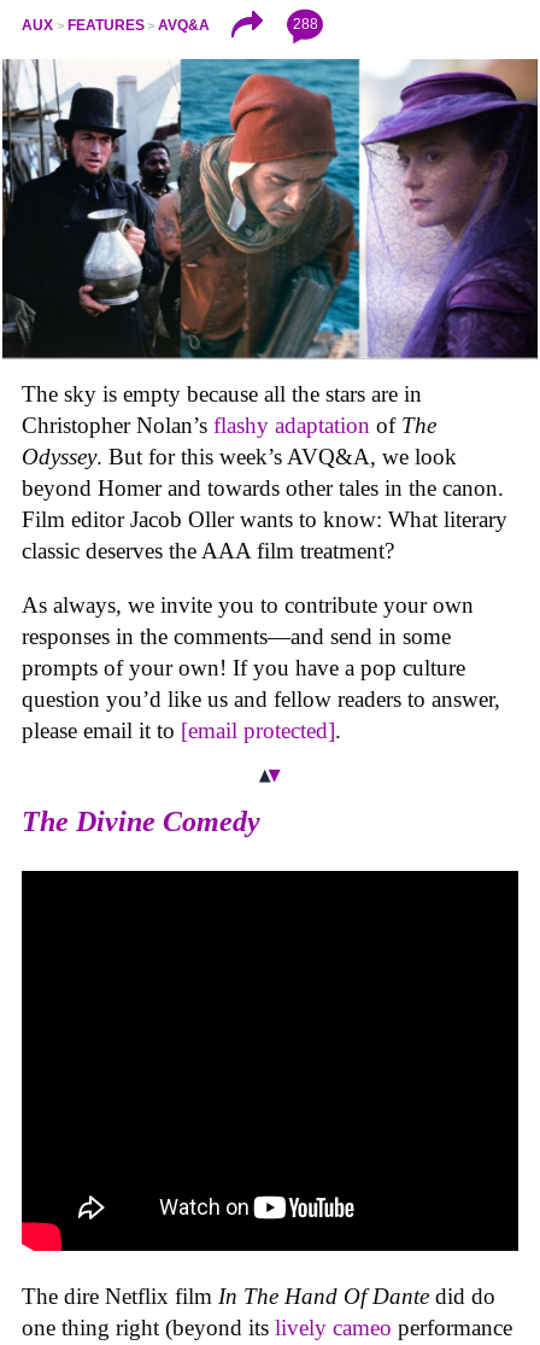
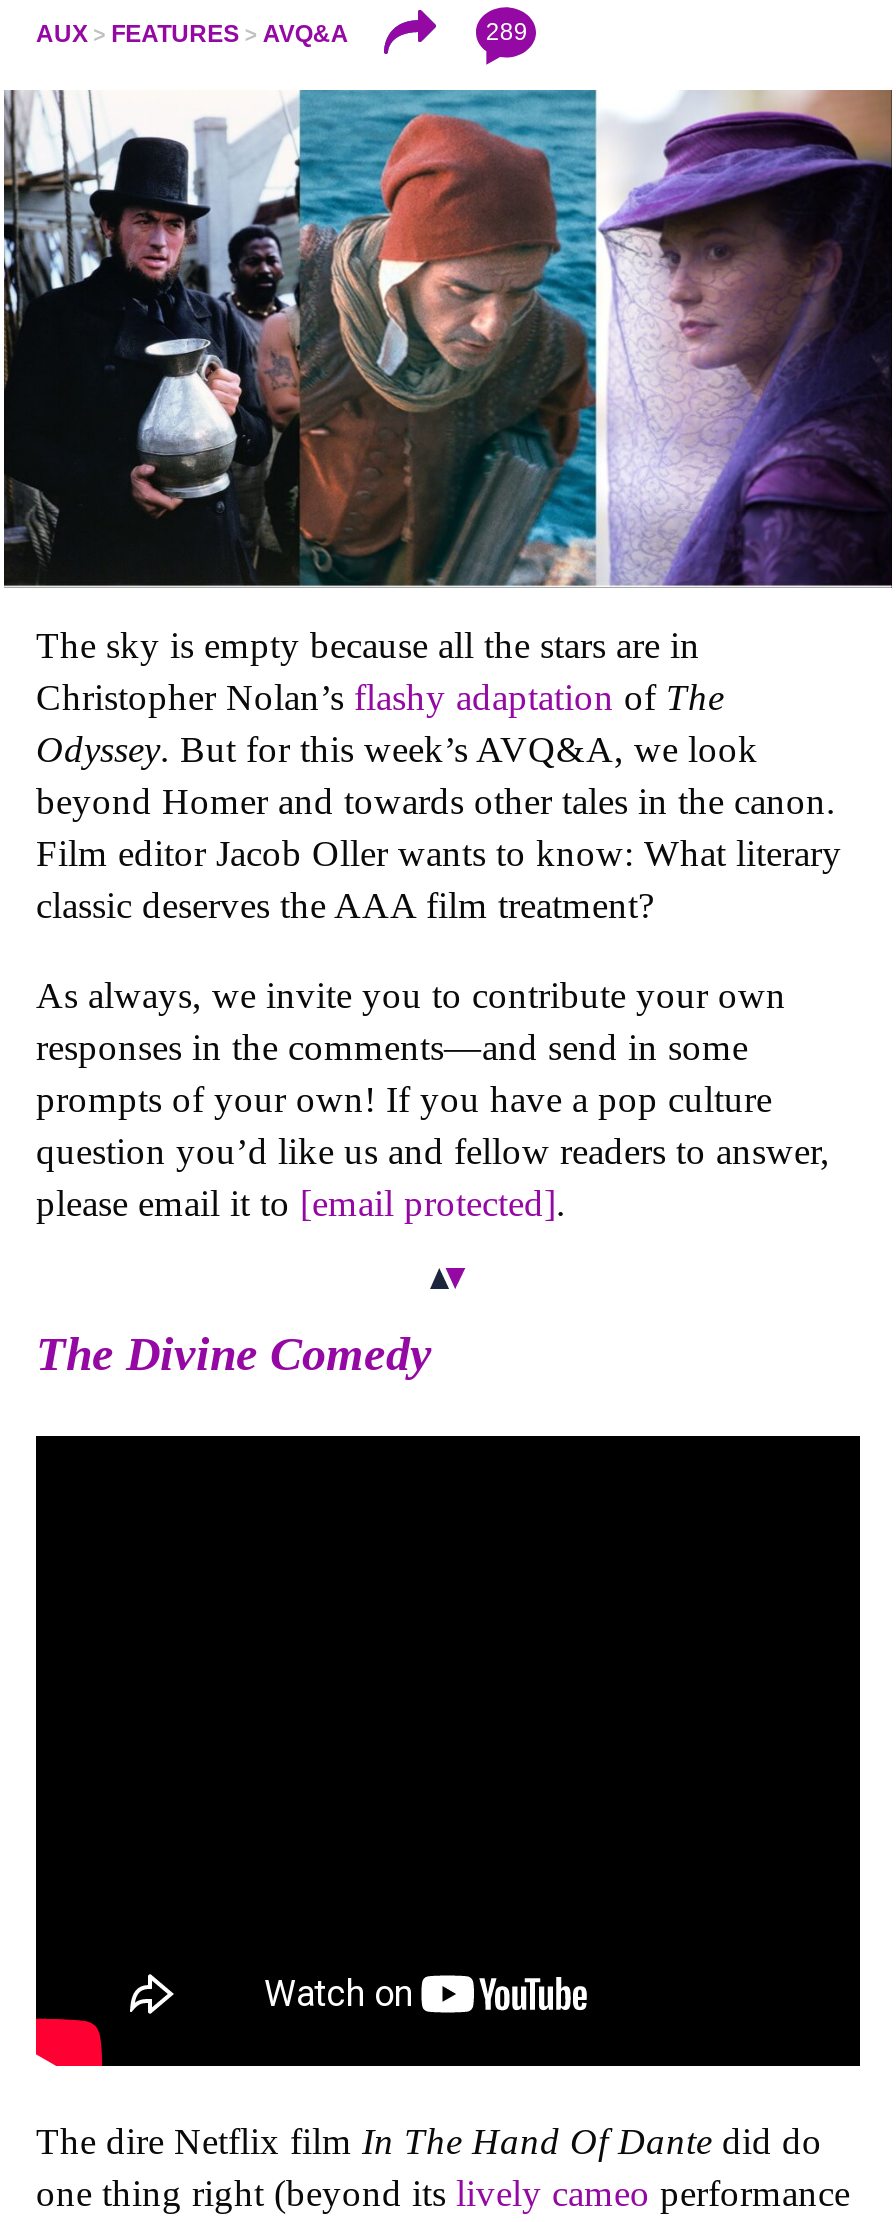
- 288
+ 289
